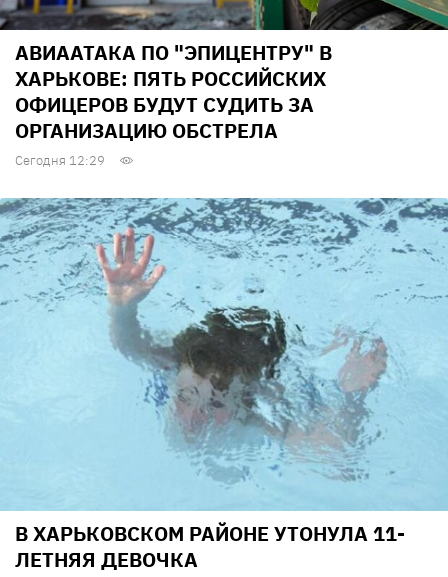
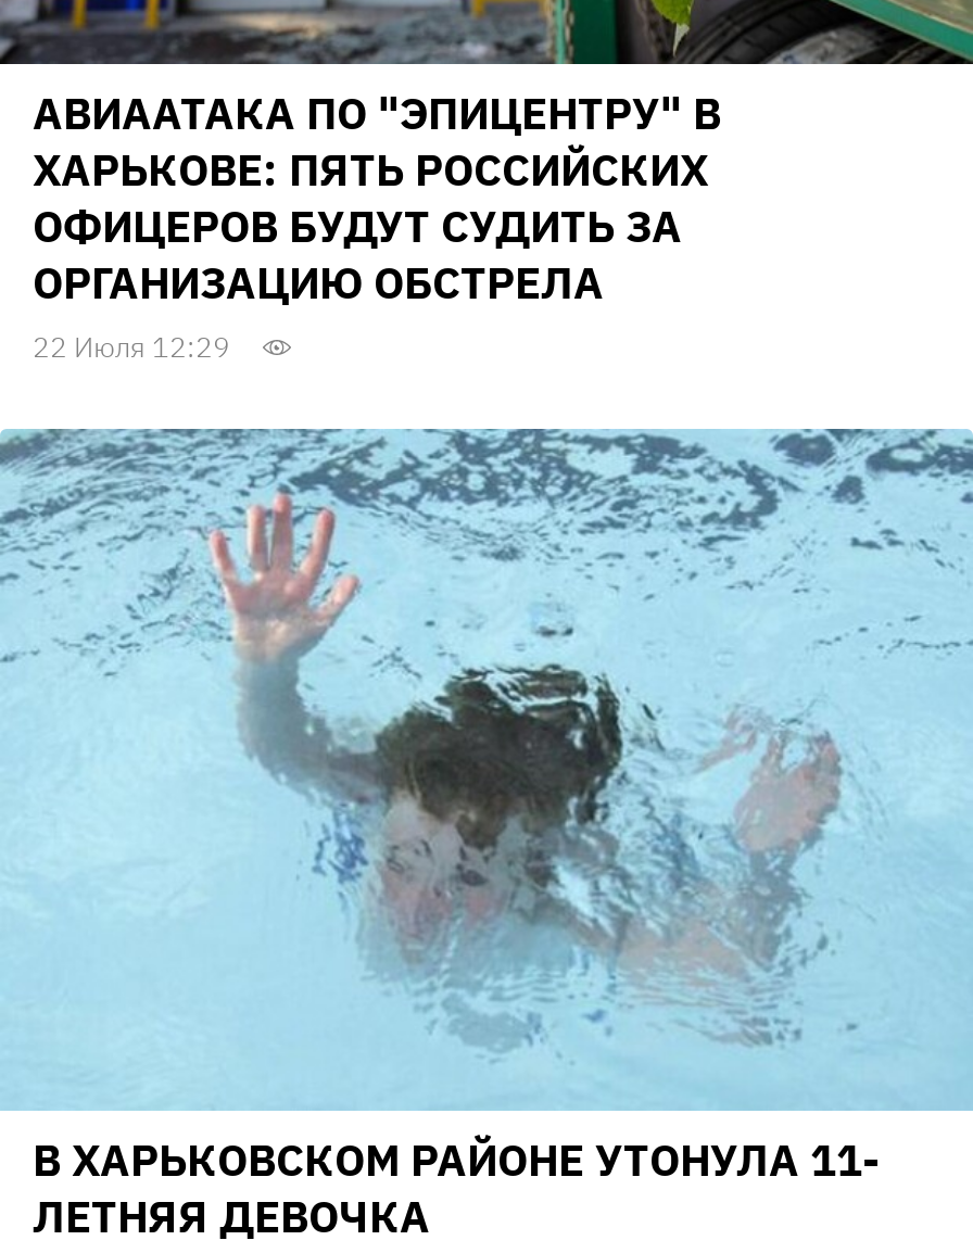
- Сегодня 12:29
+ 22 Июля 12:29
